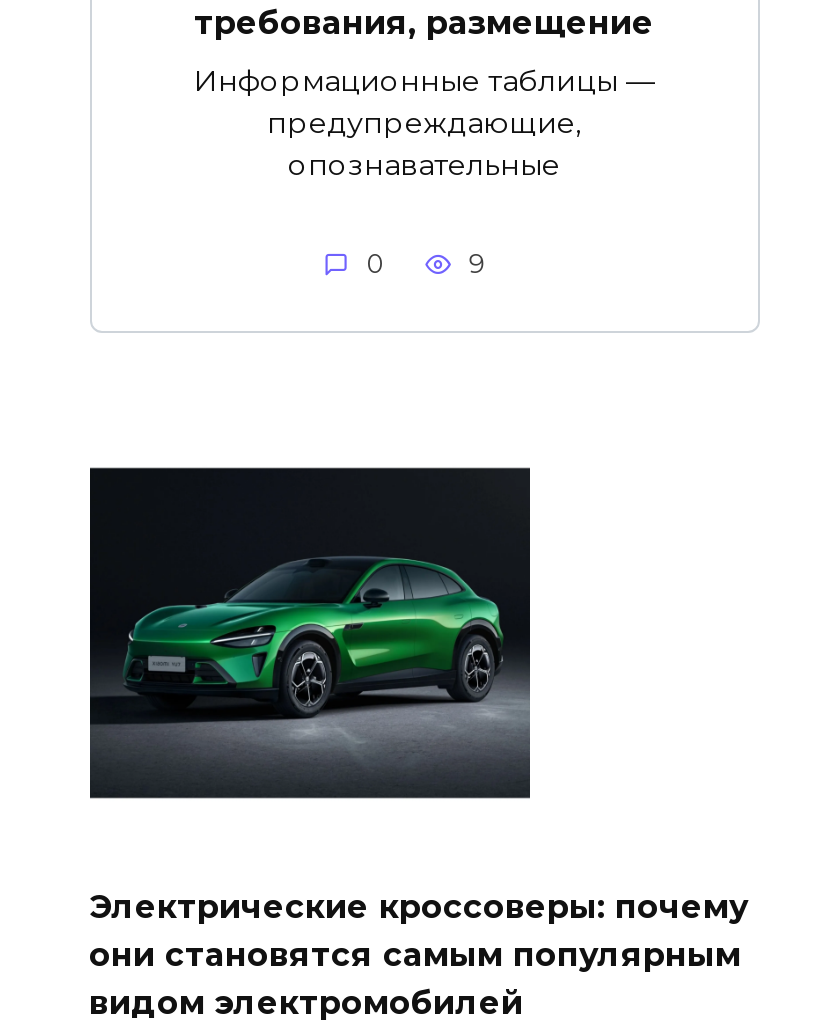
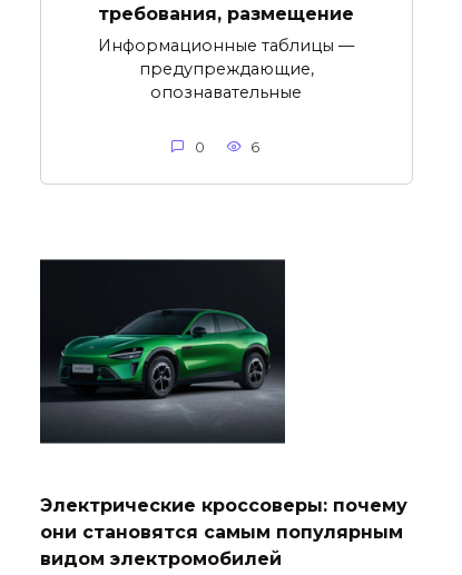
- 9
+ 6
